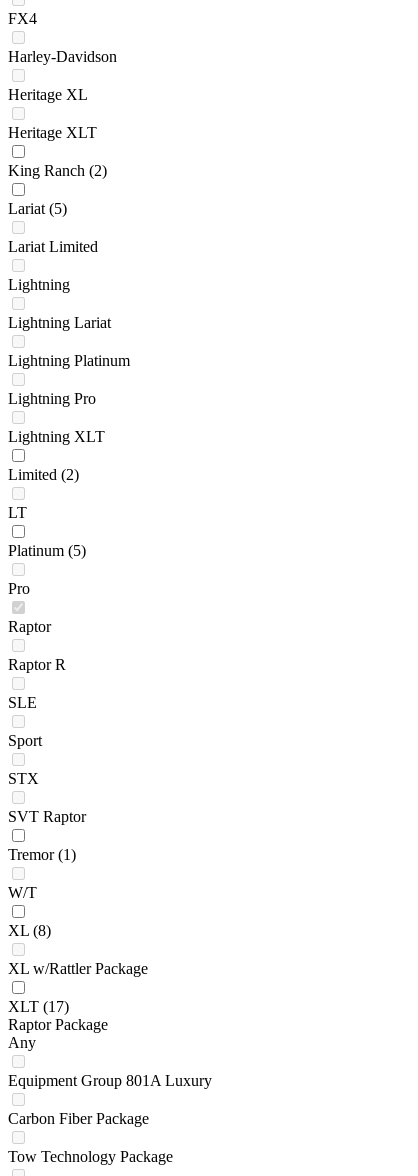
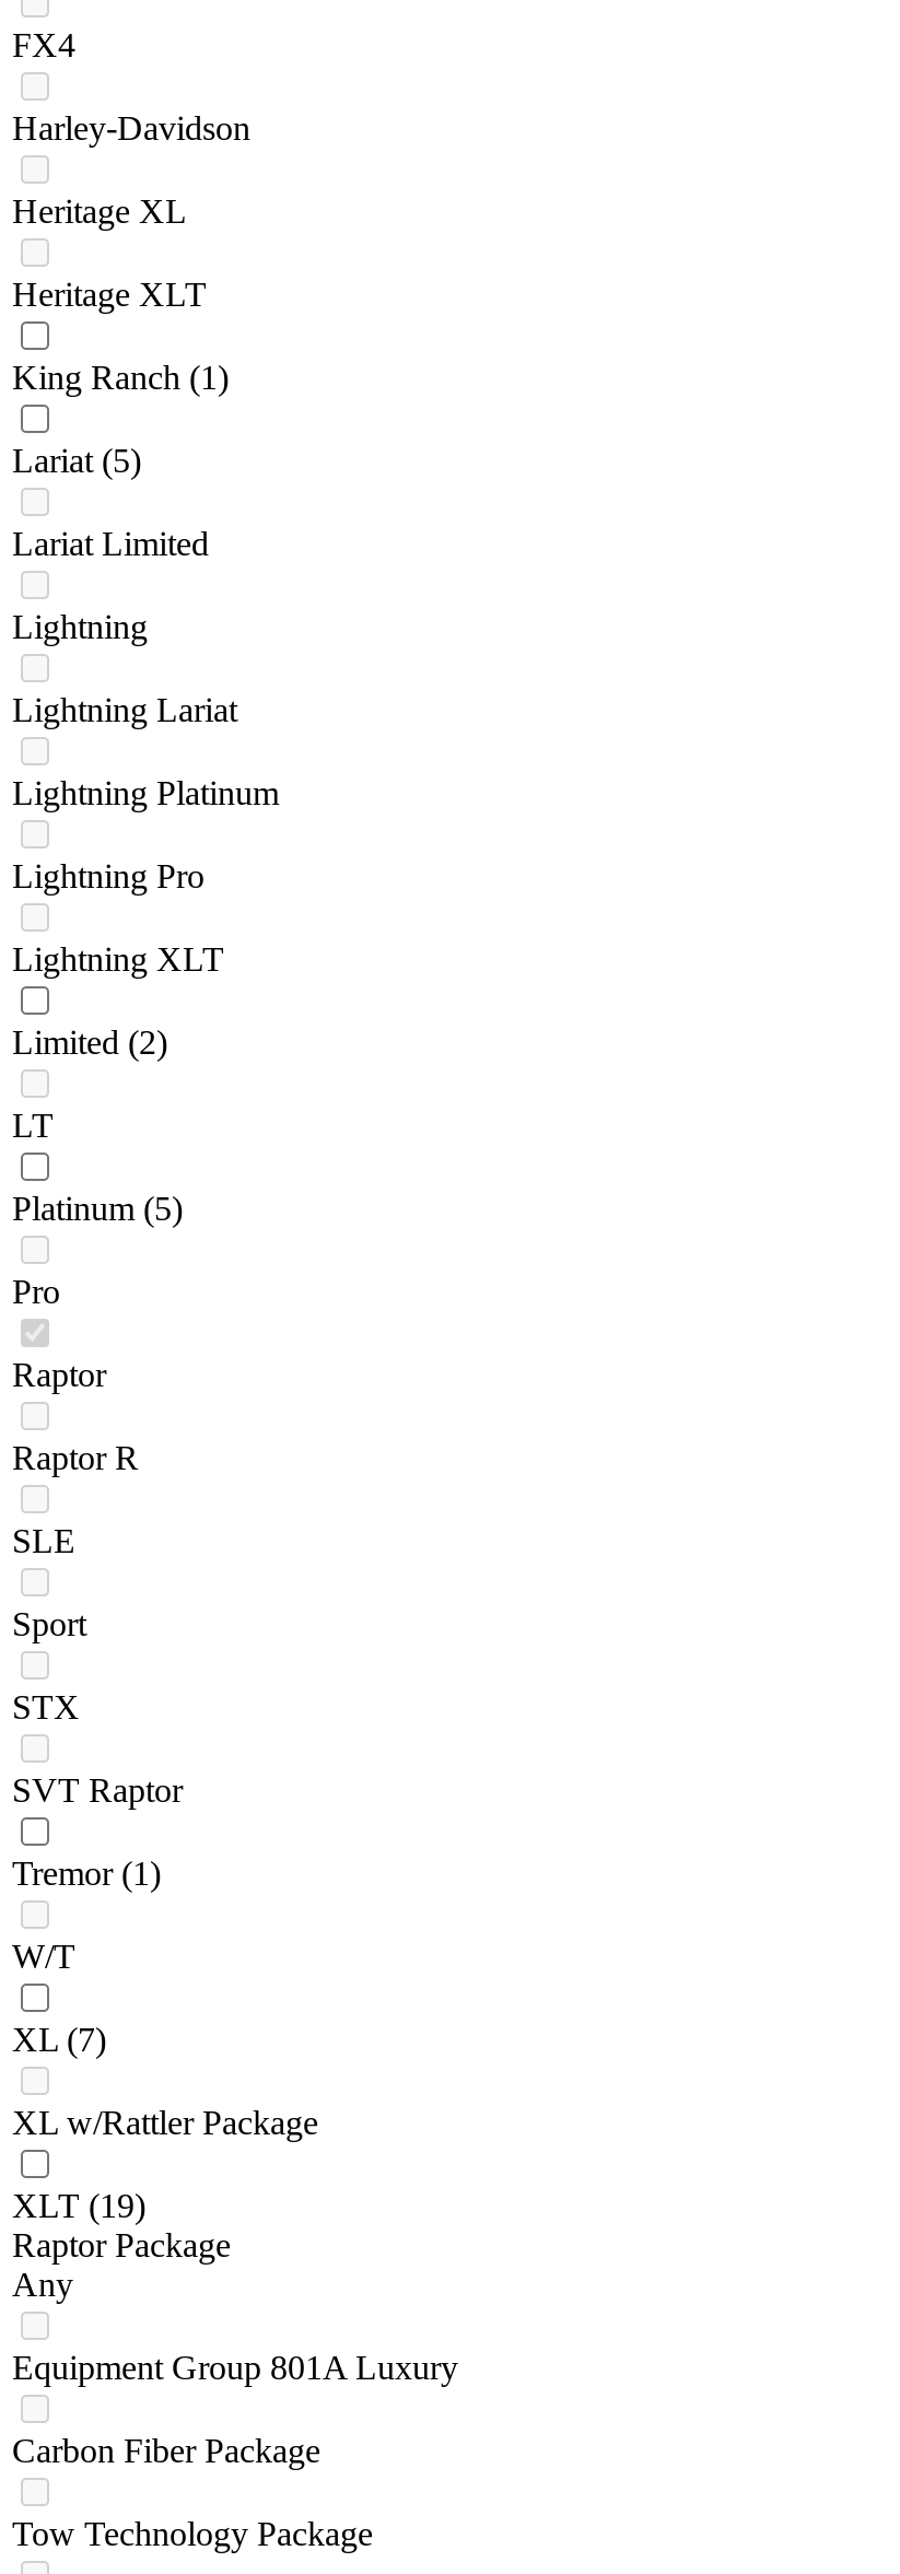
- King Ranch (2)
+ King Ranch (1)

- XL (8)
+ XL (7)

- XLT (17)
+ XLT (19)
